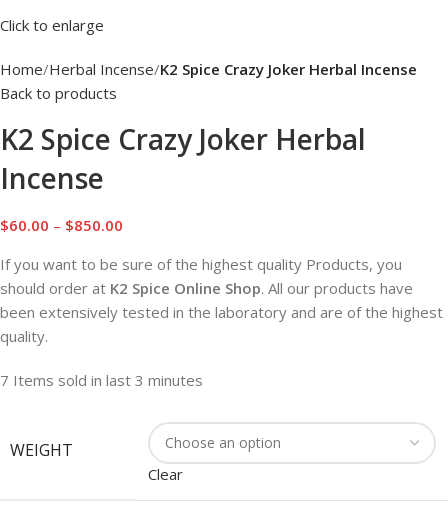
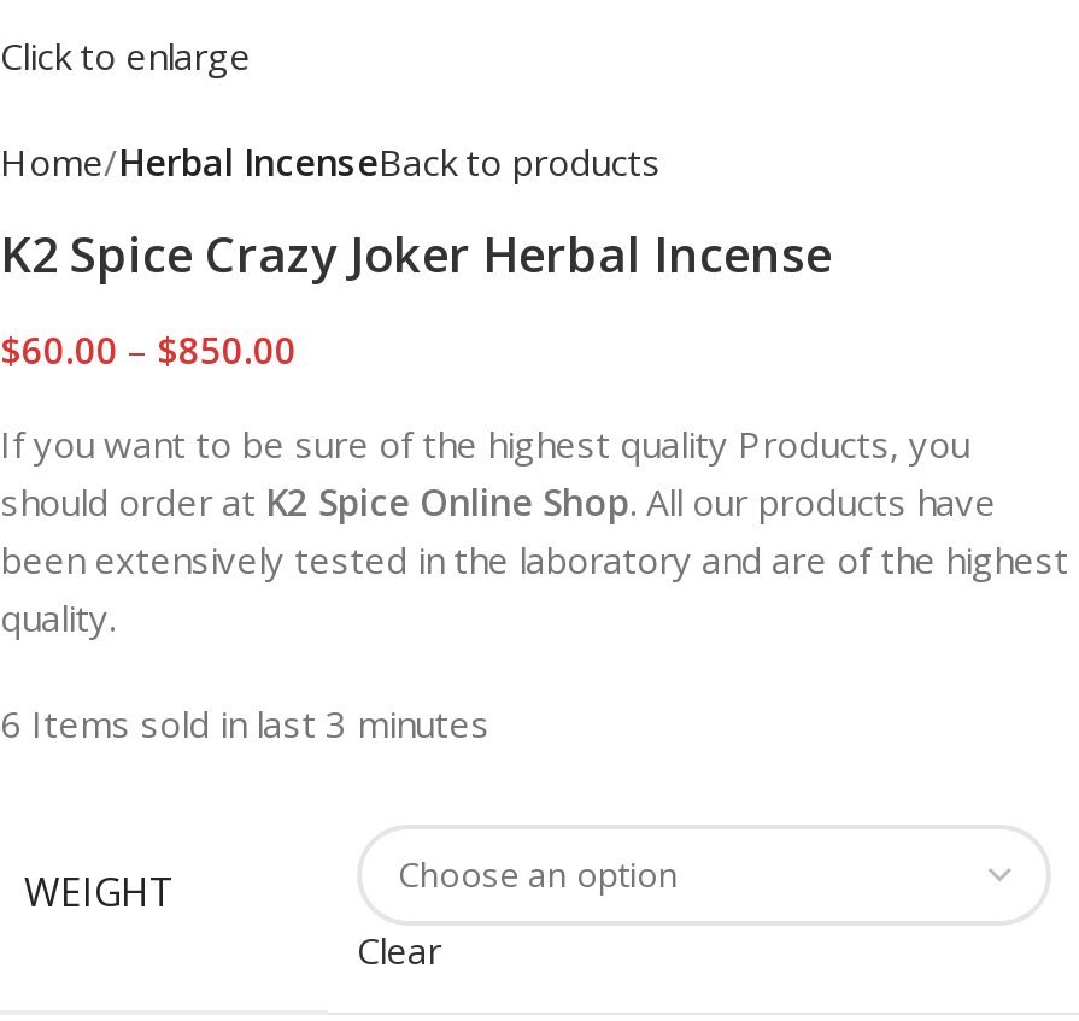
- Home Herbal Incense K2 Spice Crazy Joker Herbal Incense
- Back to products
- K2 Spice Crazy Joker Herbal
- Incense
+ Home Herbal IncenseBack to products
+ K2 Spice Crazy Joker Herbal Incense

- 7 Items sold in last 3 minutes
+ 6 Items sold in last 3 minutes
